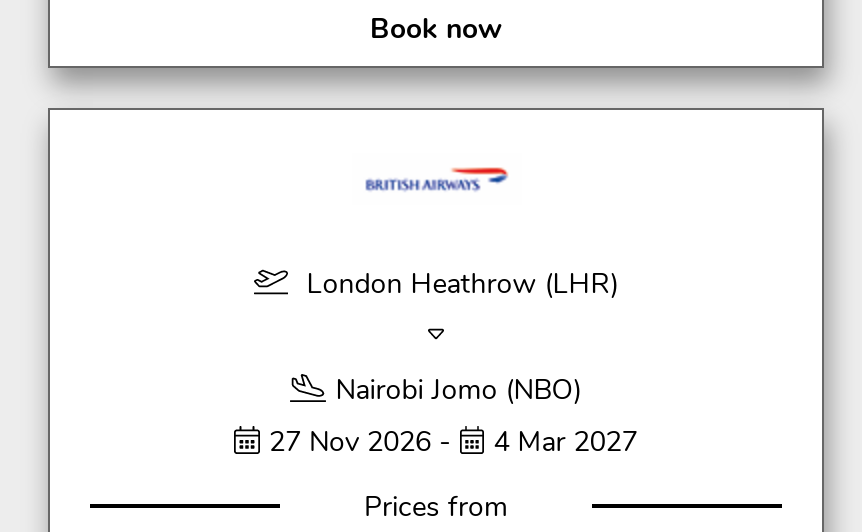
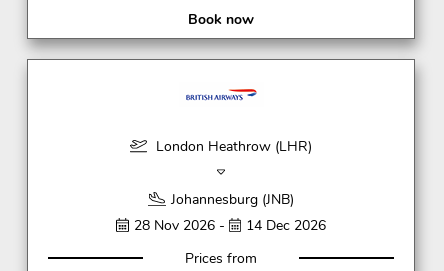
- Nairobi Jomo (NBO)
+ Johannesburg (JNB)

- 27 Nov 2026 -
- 4 Mar 2027
+ 28 Nov 2026 -
+ 14 Dec 2026
